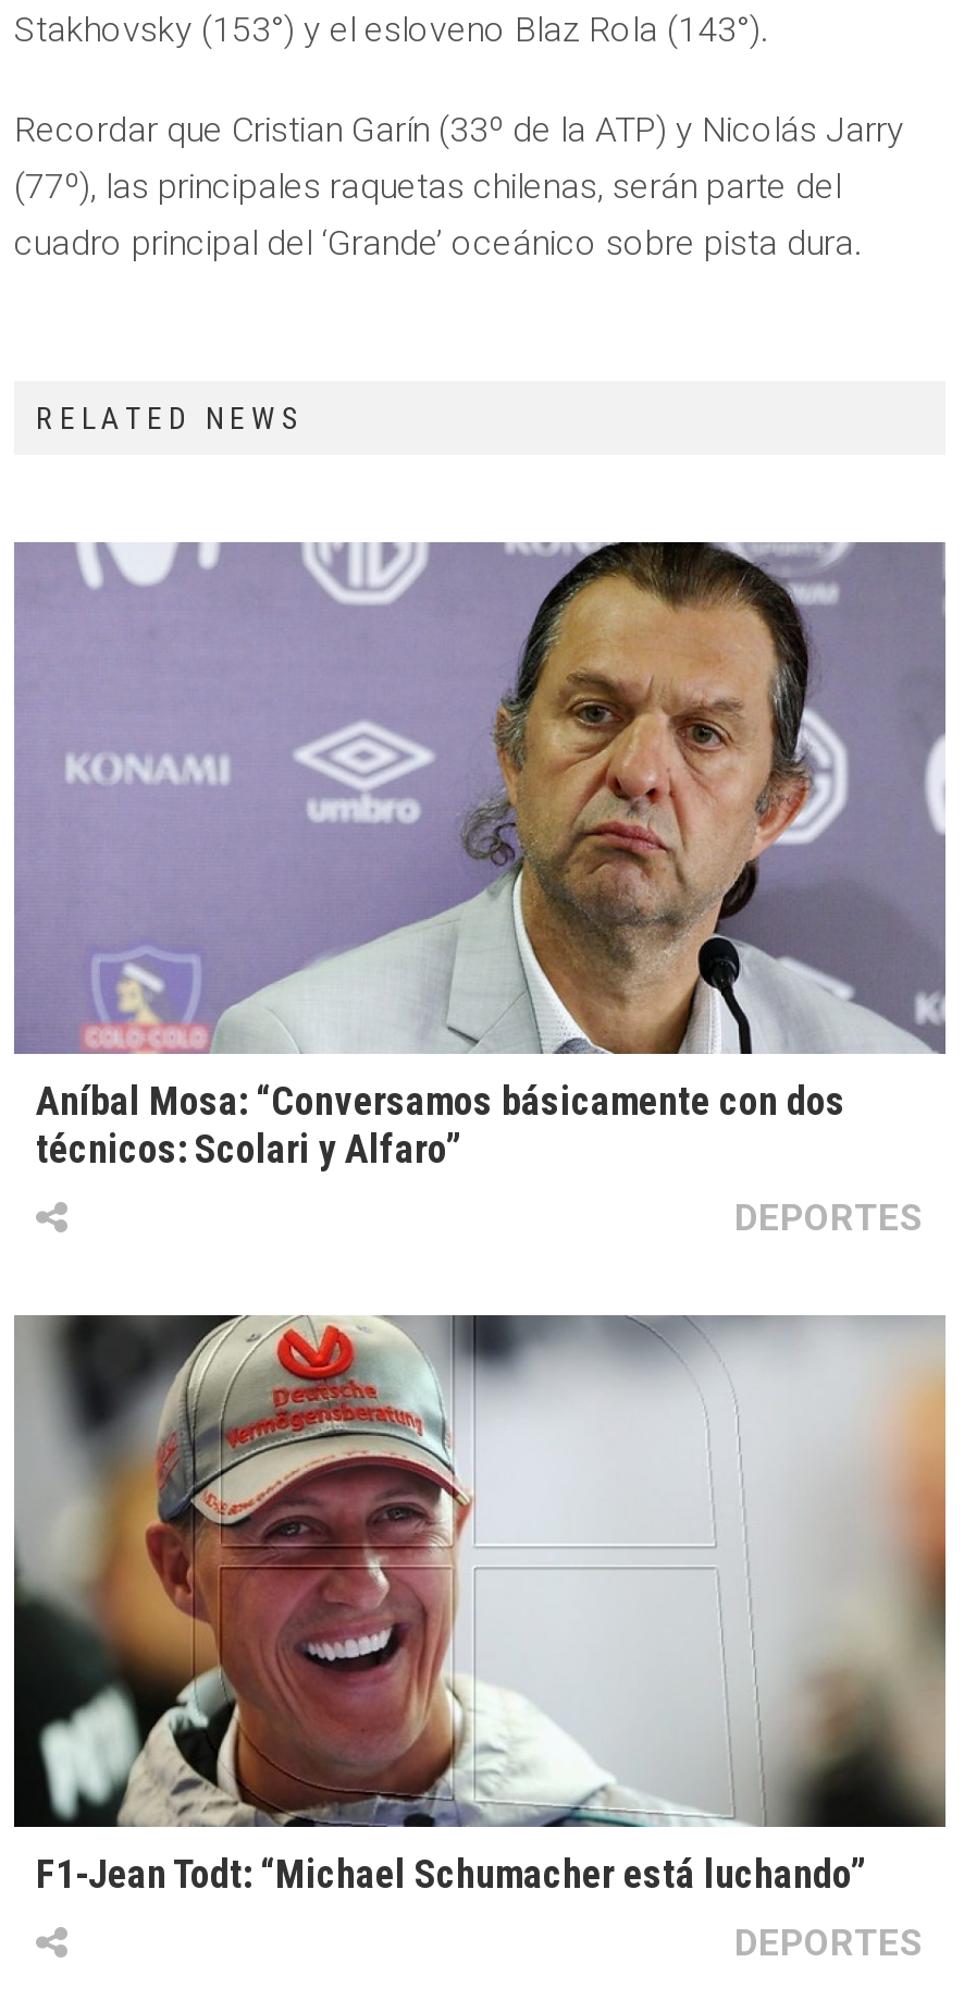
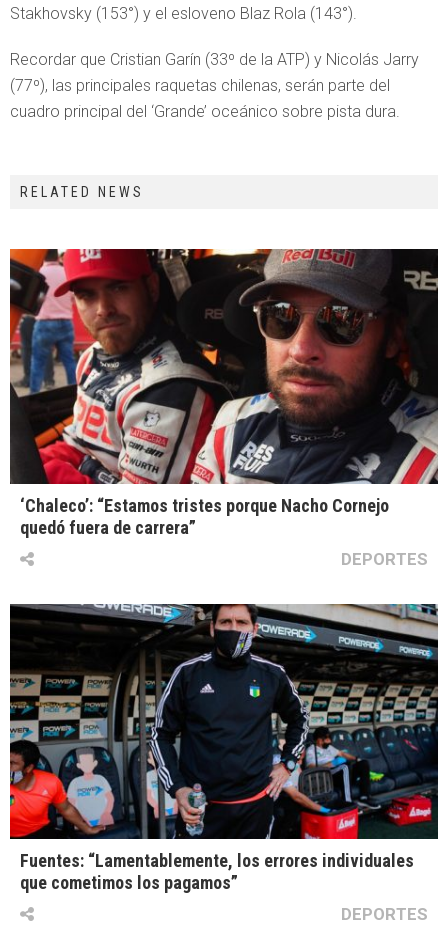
- [image]
- Aníbal Mosa: “Conversamos básicamente con dos
- técnicos: Scolari y Alfaro”
+ [image]
+ ‘Chaleco’: “Estamos tristes porque Nacho Cornejo
+ quedó fuera de carrera”

- [image]
- F1-Jean Todt: “Michael Schumacher está luchando”
+ [image]
+ Fuentes: “Lamentablemente, los errores individuales
+ que cometimos los pagamos”
